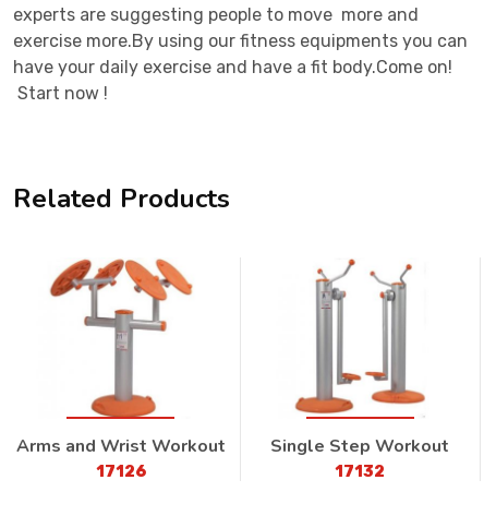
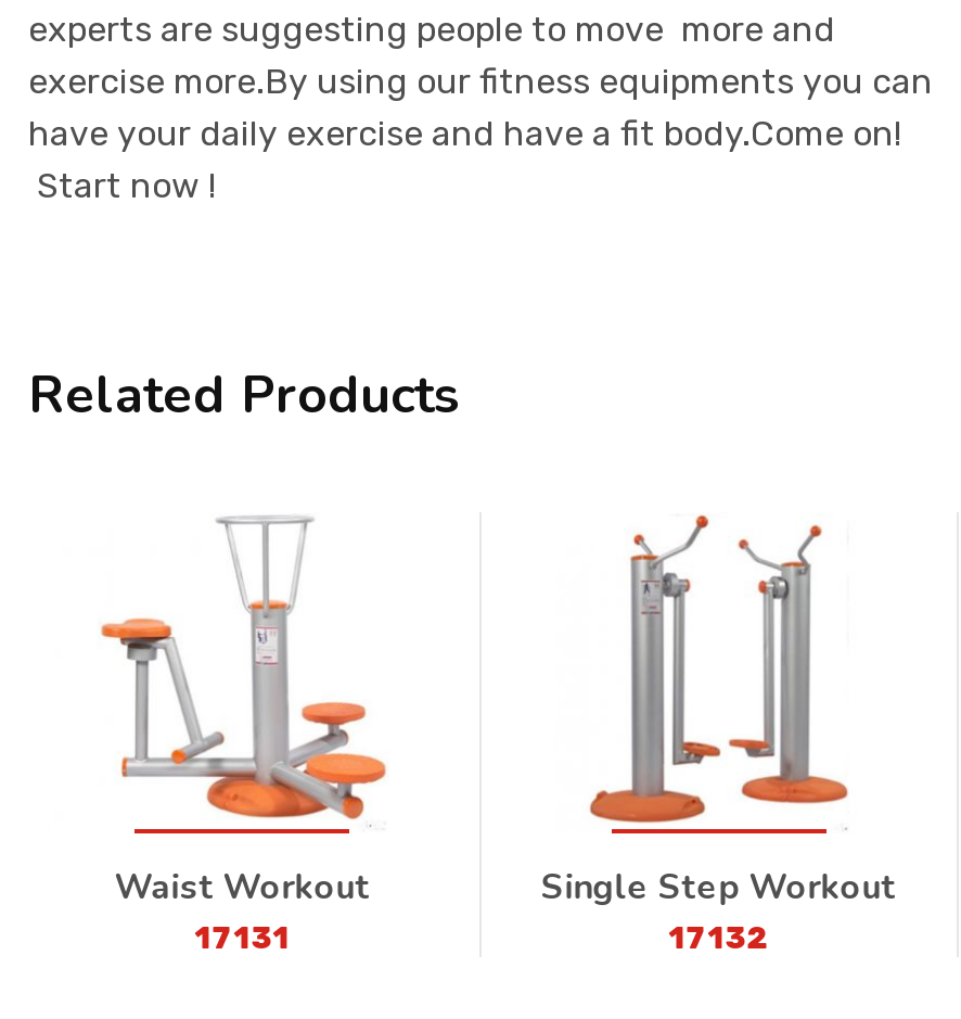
- [image]
- Arms and Wrist Workout
- 17126
+ [image]
+ Waist Workout
+ 17131
